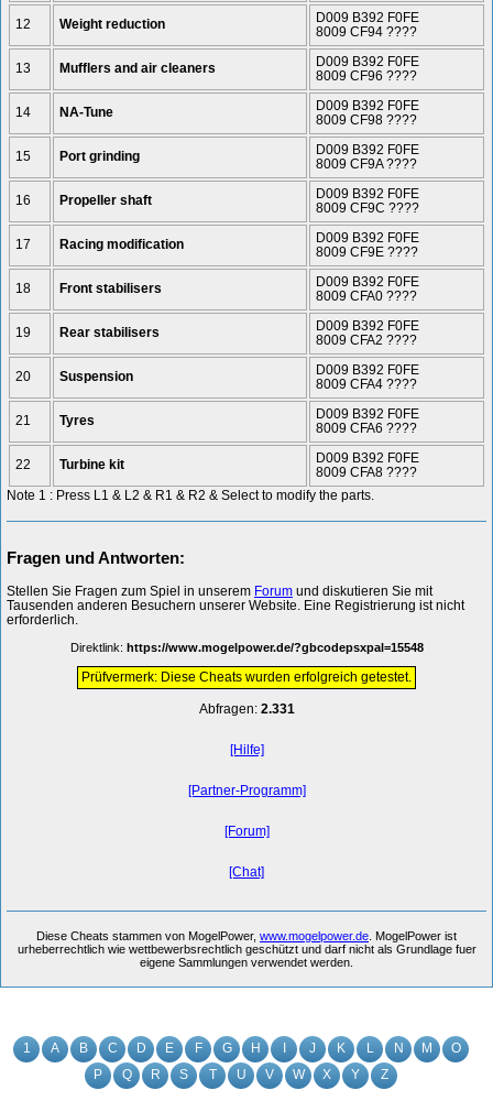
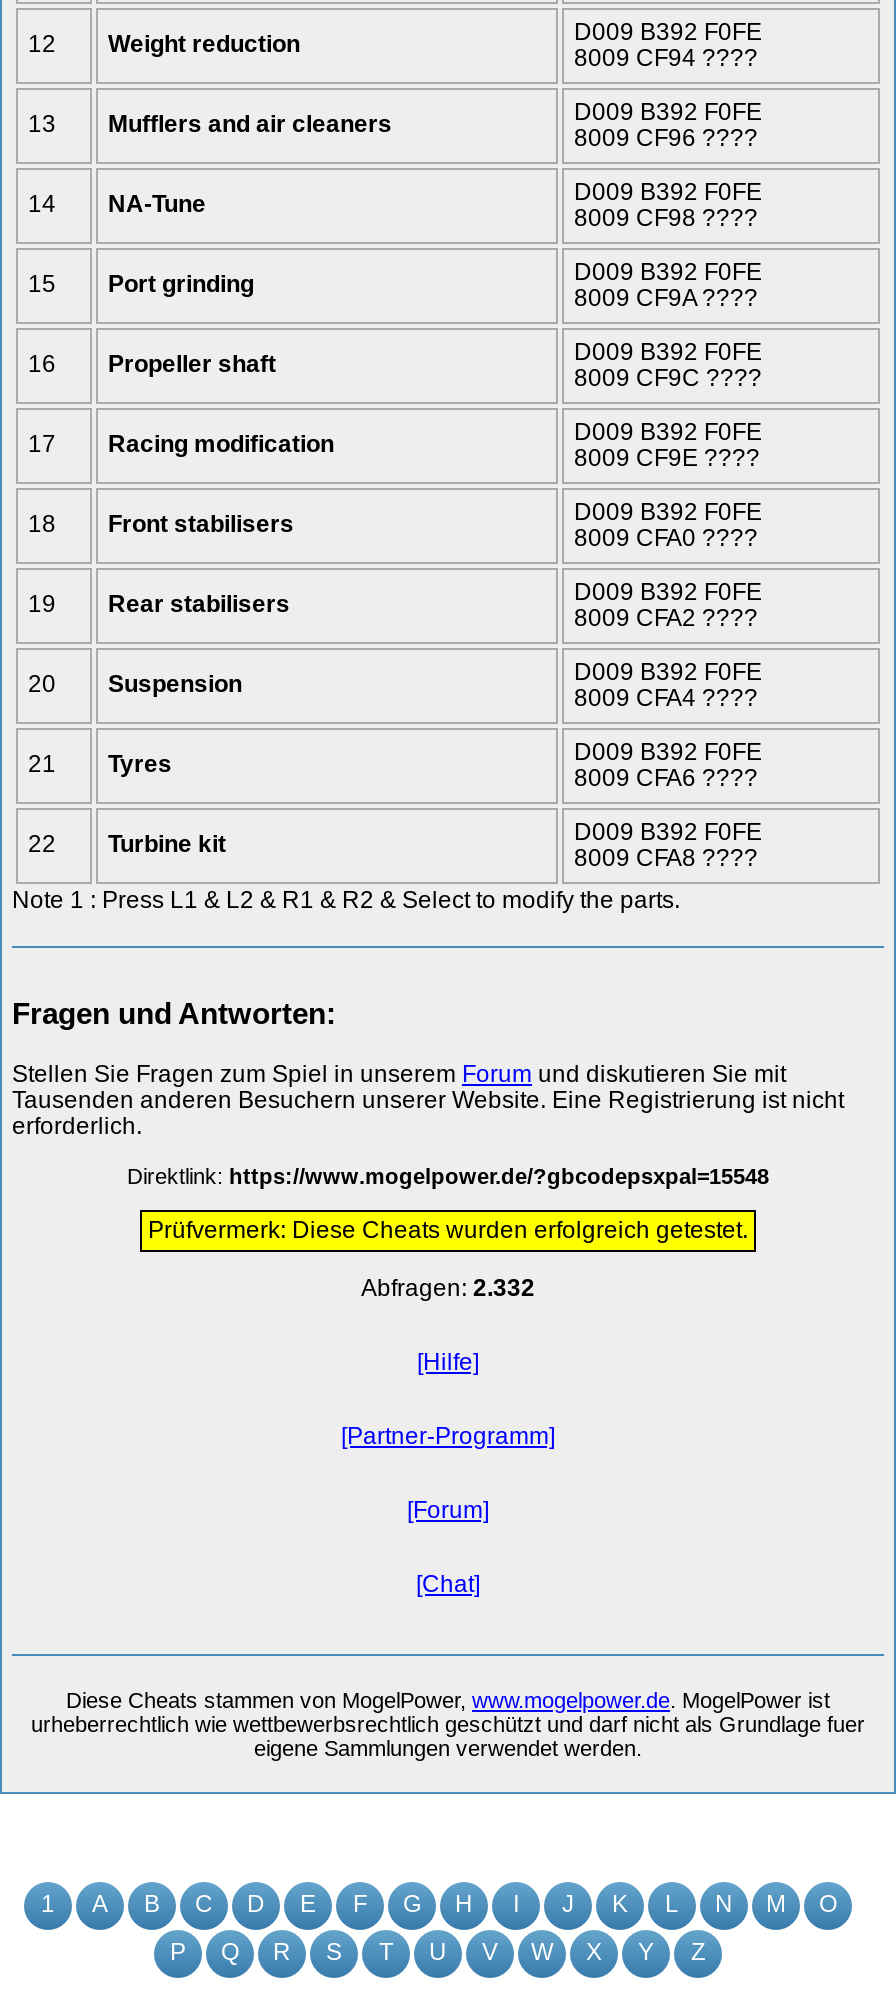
- Abfragen: 2.331
+ Abfragen: 2.332
